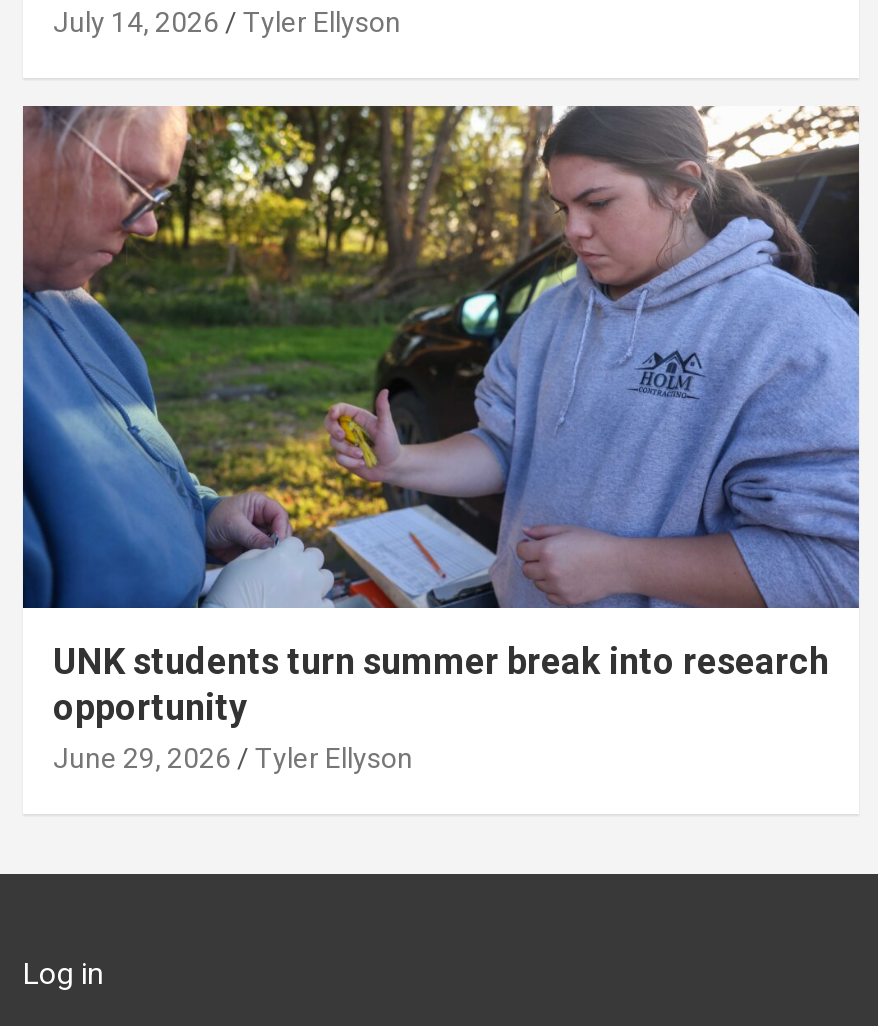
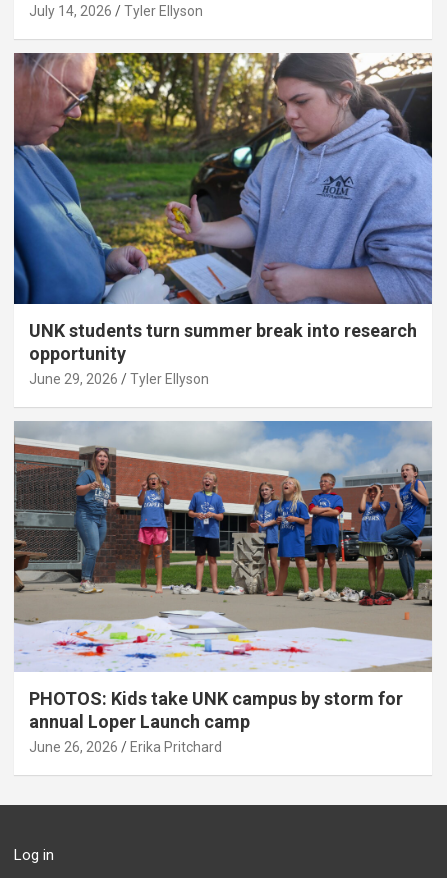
+ [image]
+ PHOTOS: Kids take UNK campus by storm for
+ annual Loper Launch camp
+ June 26, 2026
+ Erika Pritchard
